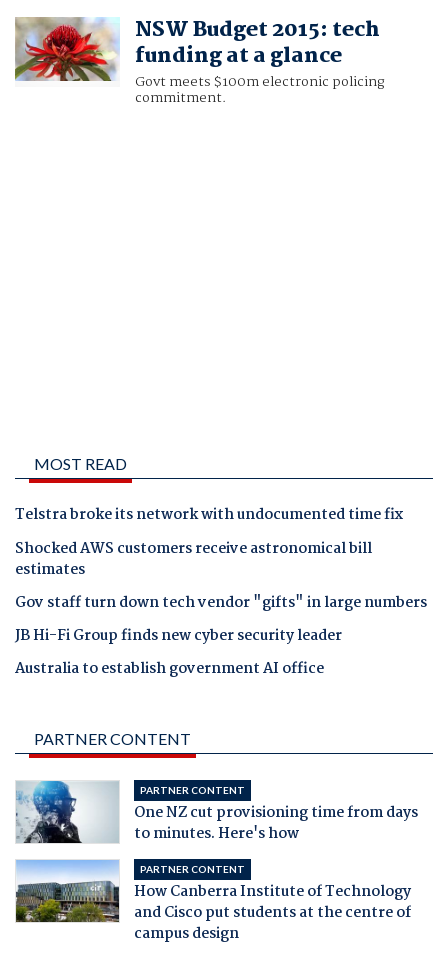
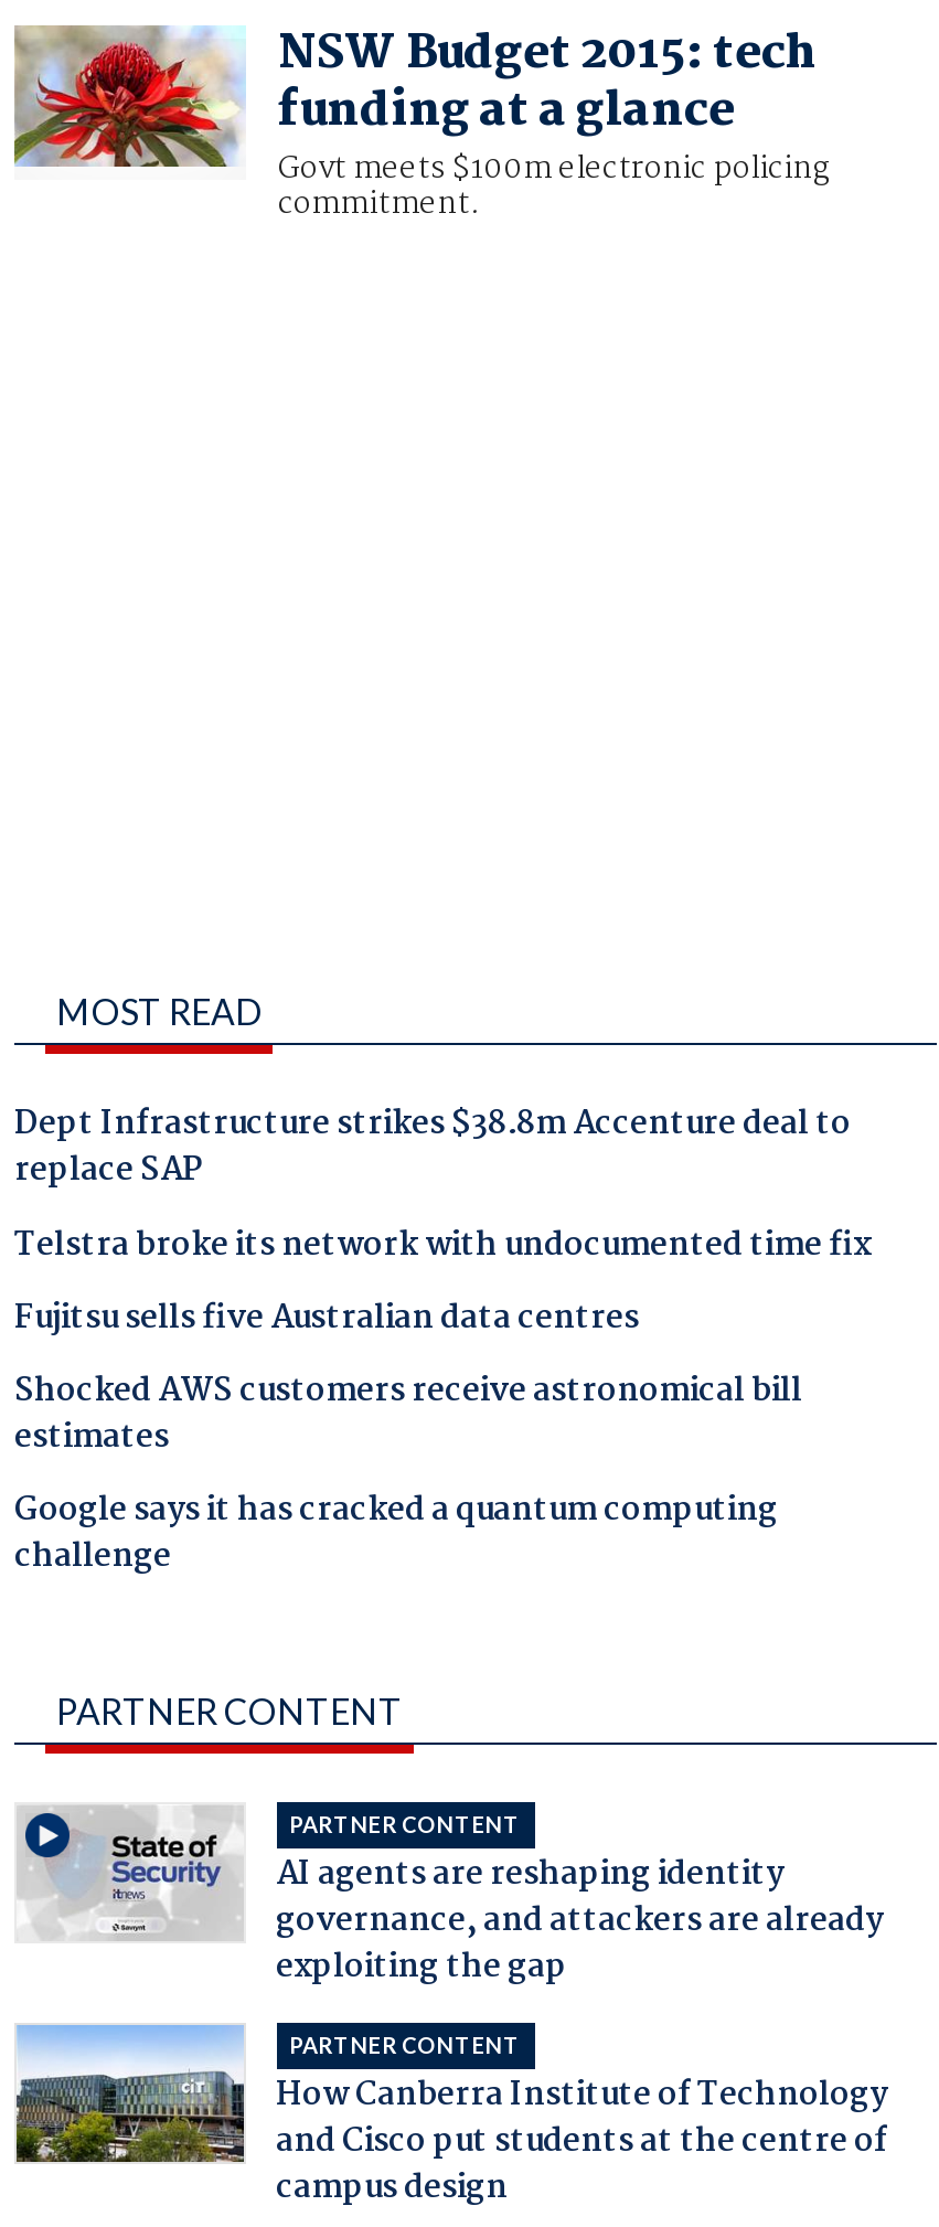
+ Dept Infrastructure strikes $38.8m Accenture deal to
+ replace SAP

+ Fujitsu sells five Australian data centres

moved down: Shocked AWS customers receive astronomical bill | estimates

- Gov staff turn down tech vendor "gifts" in large numbers
- JB Hi-Fi Group finds new cyber security leader
- Australia to establish government AI office
+ Google says it has cracked a quantum computing
+ challenge

- [image]
- One NZ cut provisioning time from days
- to minutes. Here's how
+ [image]
+ AI agents are reshaping identity
+ governance, and attackers are already
+ exploiting the gap
